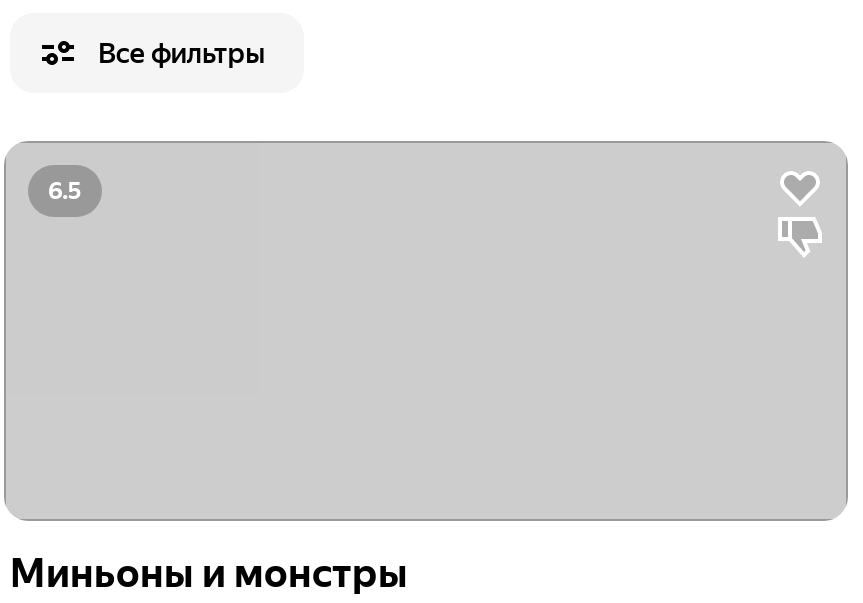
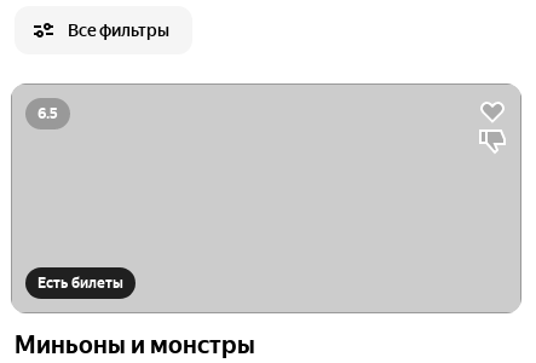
+ Есть билеты
